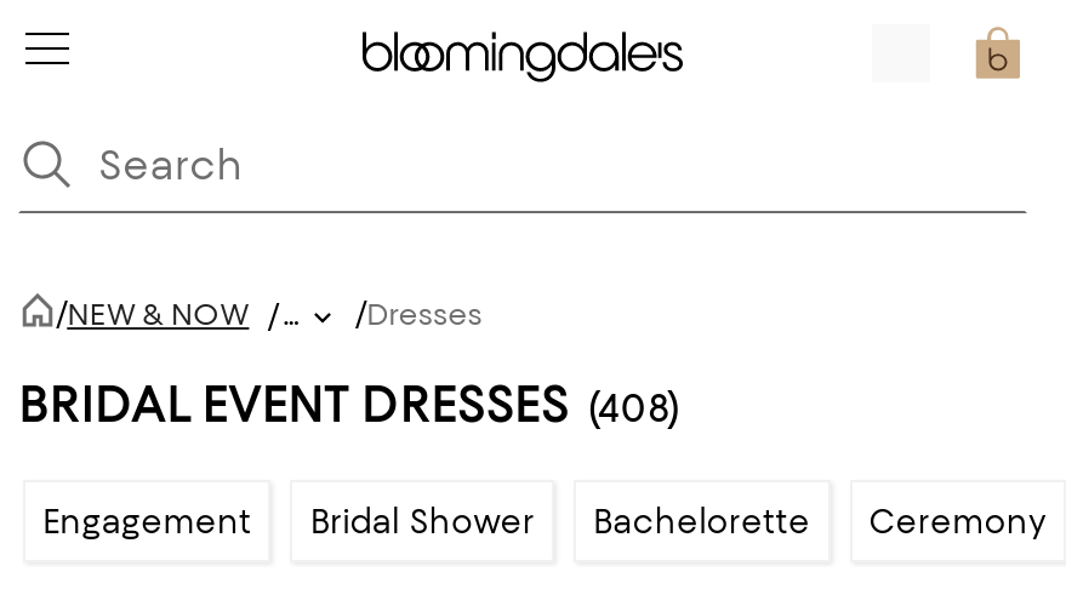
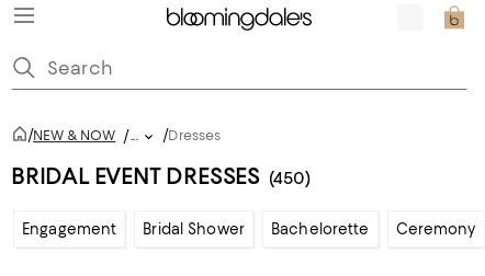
- BRIDAL EVENT DRESSES (408)
+ BRIDAL EVENT DRESSES (450)
